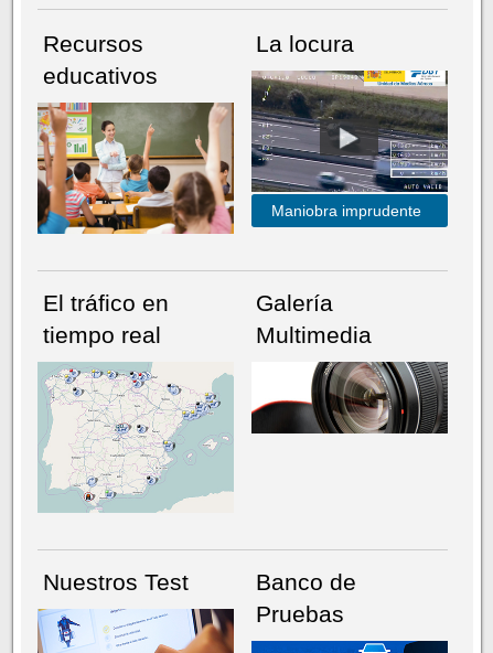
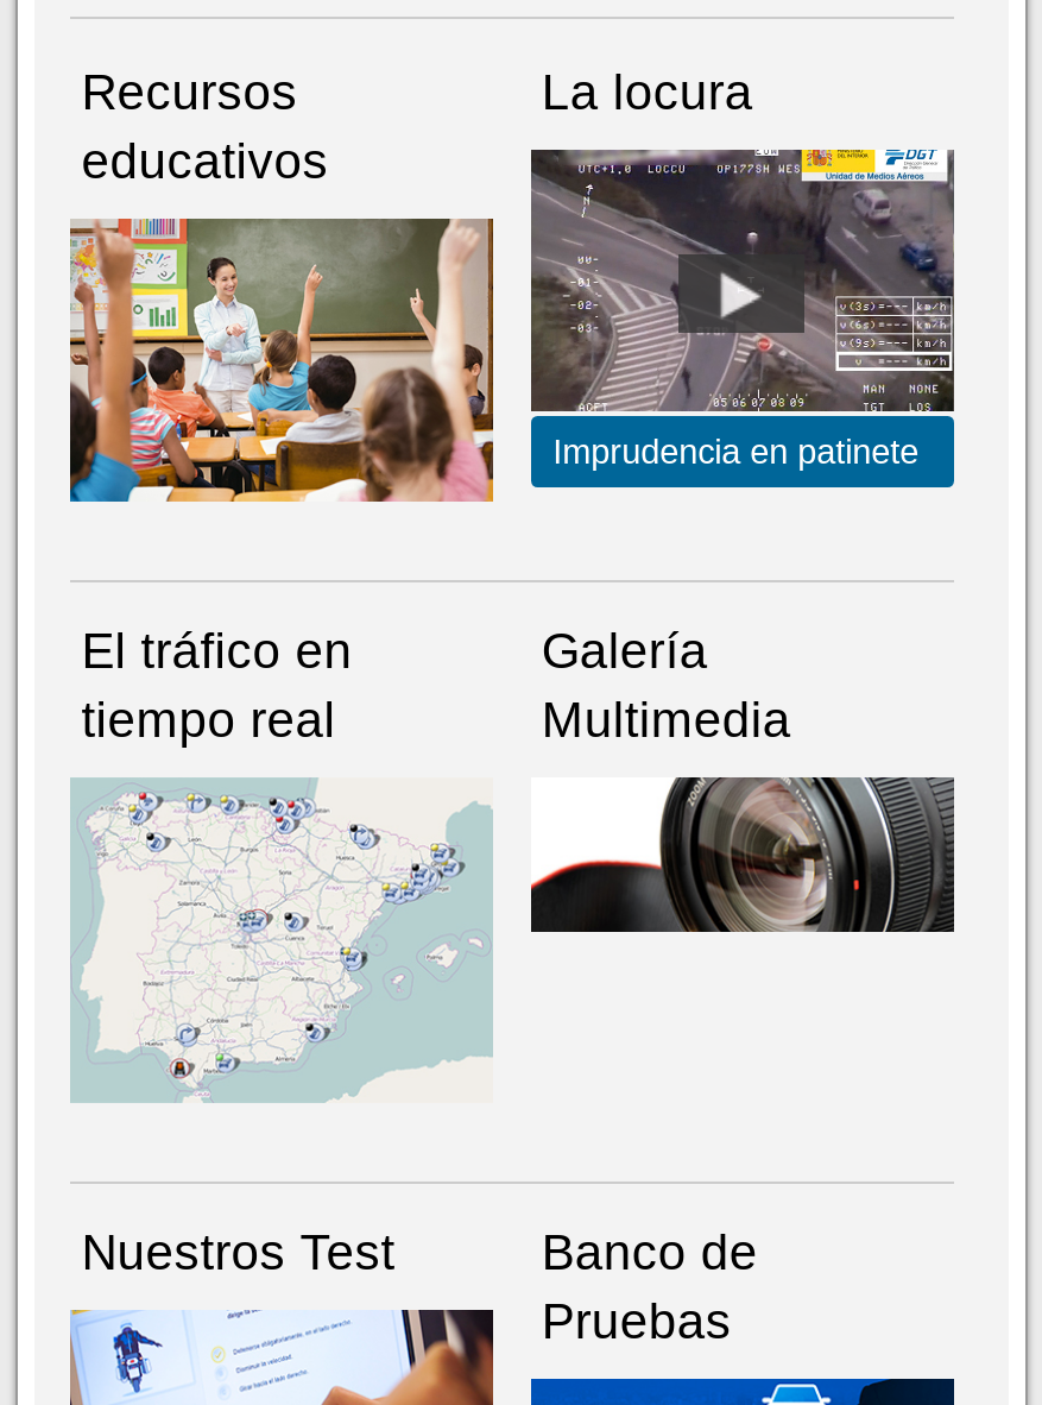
- [image]
- Maniobra imprudente
+ [image]
+ Imprudencia en patinete
